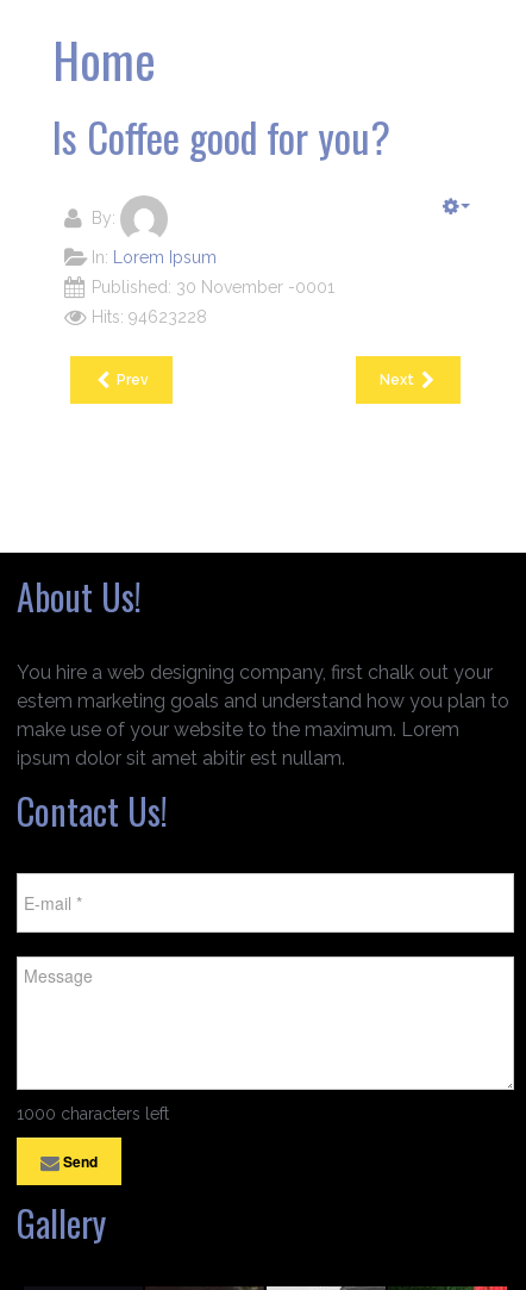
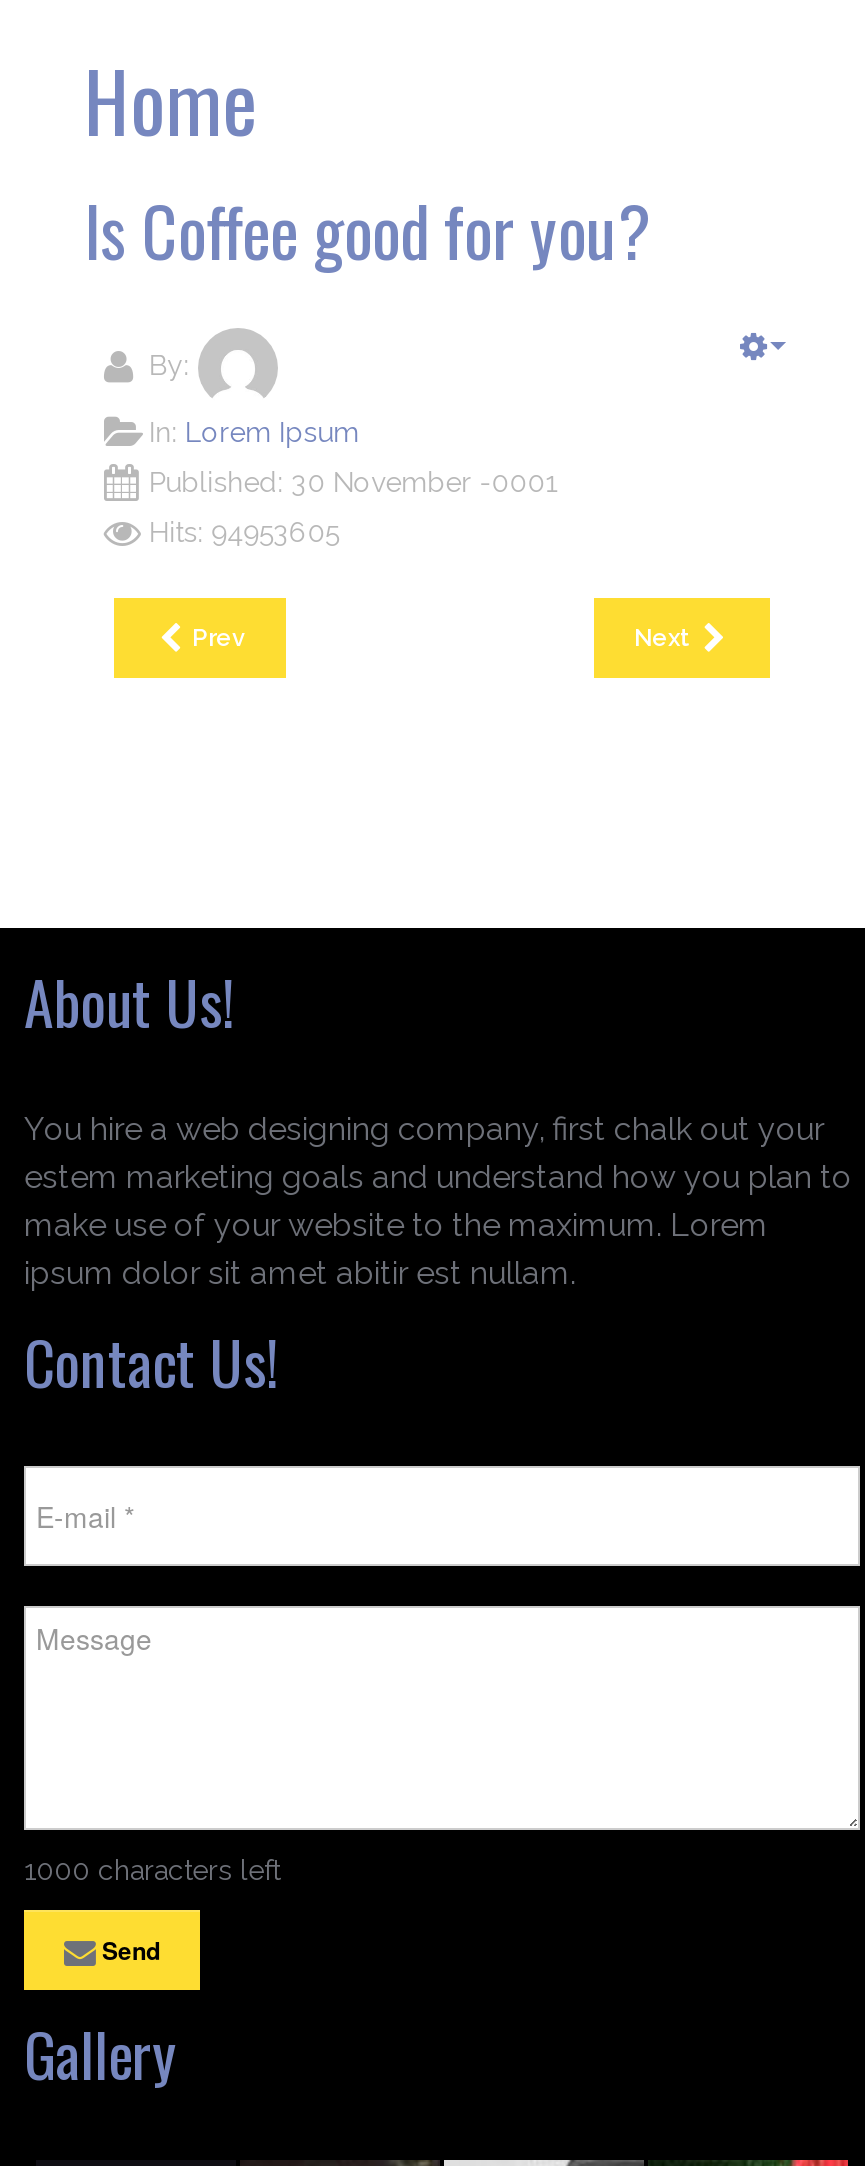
- Hits: 94623228
+ Hits: 94953605
